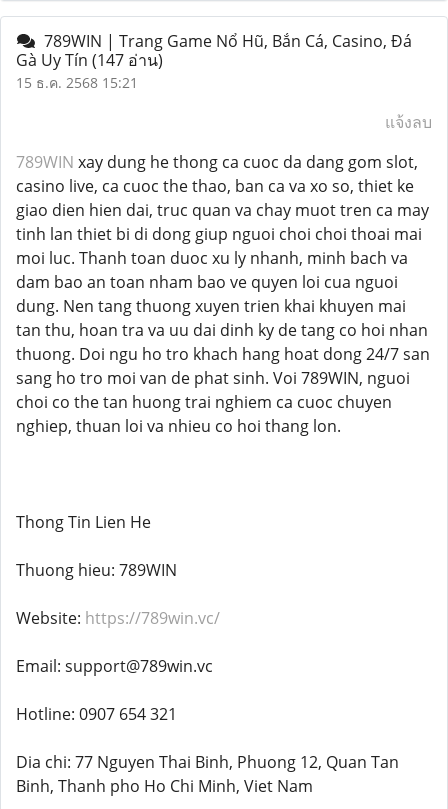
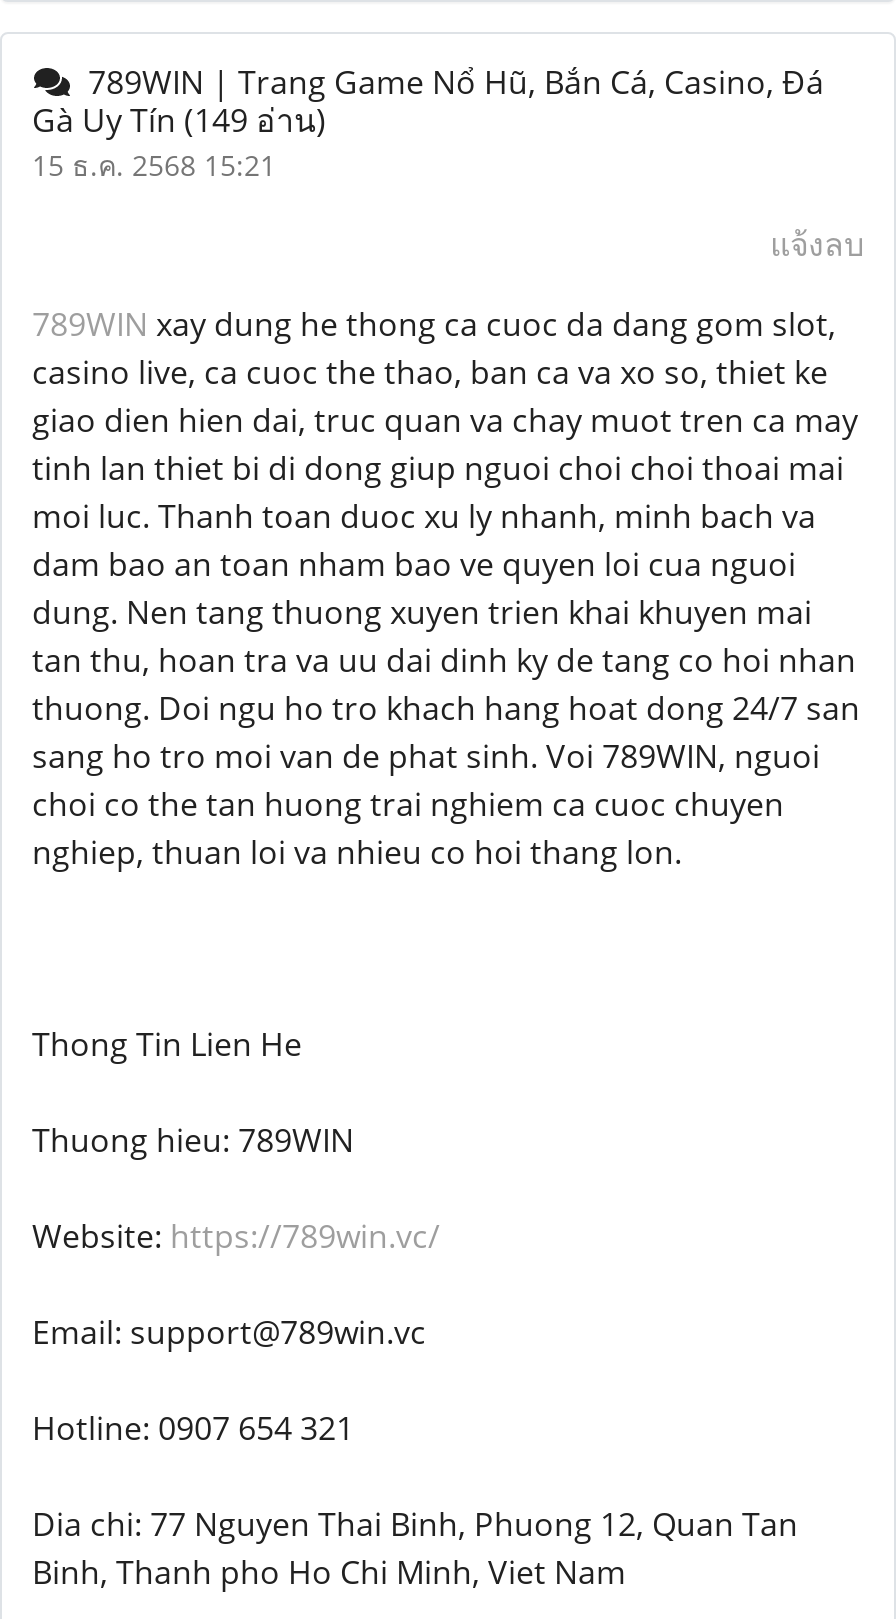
- Gà Uy Tín (147 อ่าน)
+ Gà Uy Tín (149 อ่าน)
